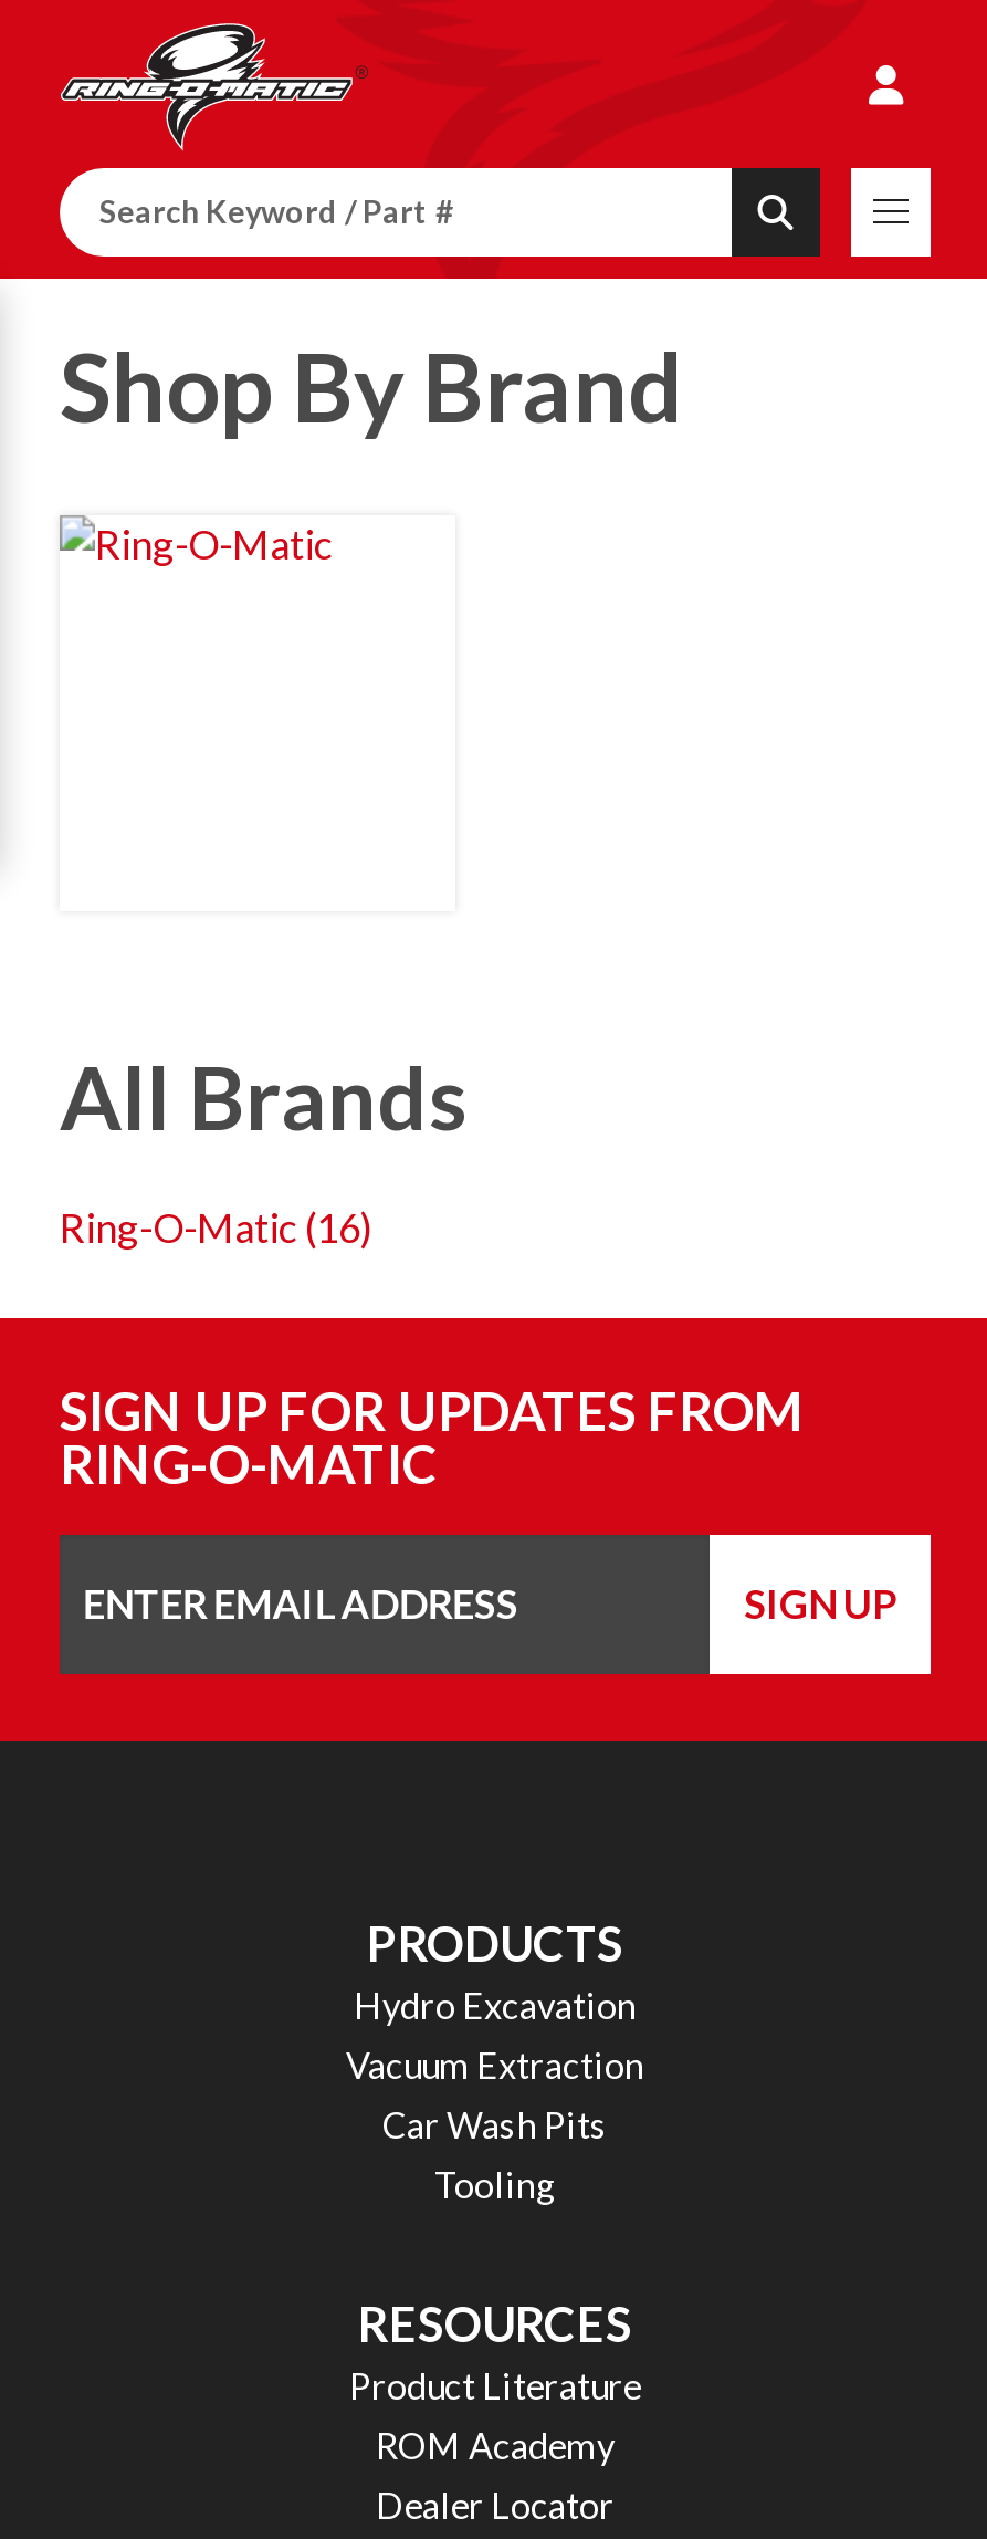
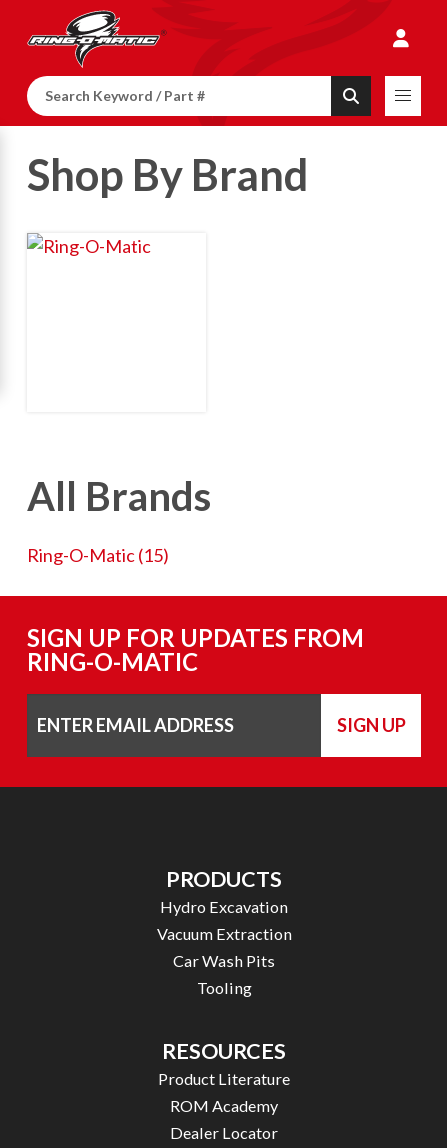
- Ring-O-Matic (16)
+ Ring-O-Matic (15)
